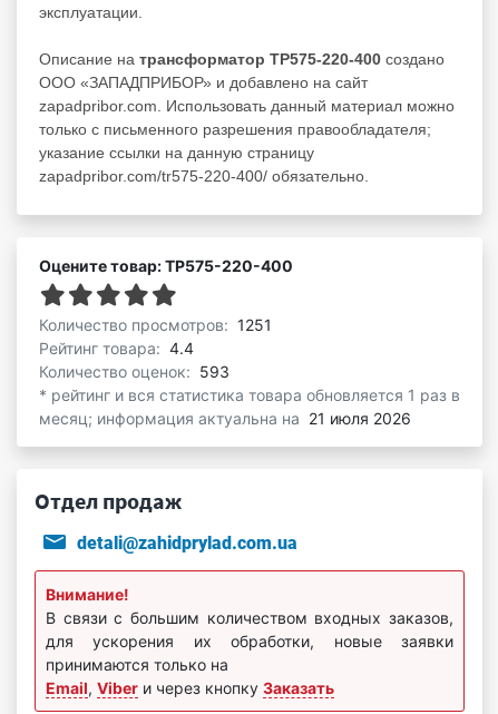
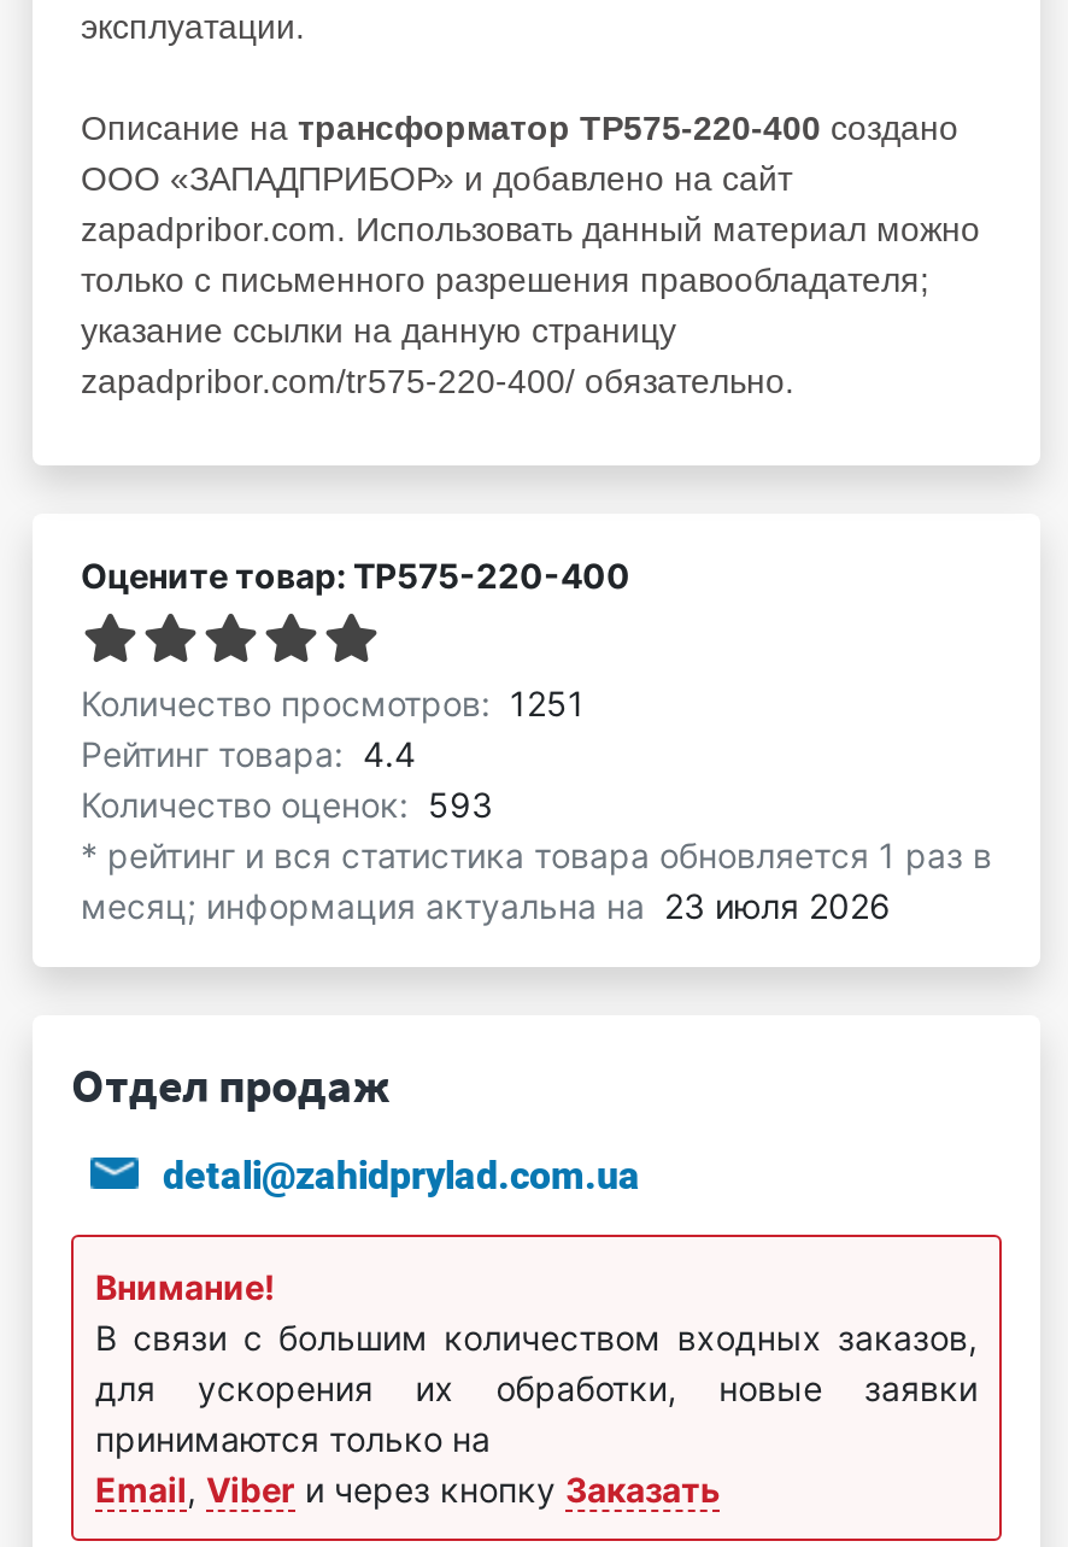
- месяц; информация актуальна на 21 июля 2026
+ месяц; информация актуальна на 23 июля 2026
